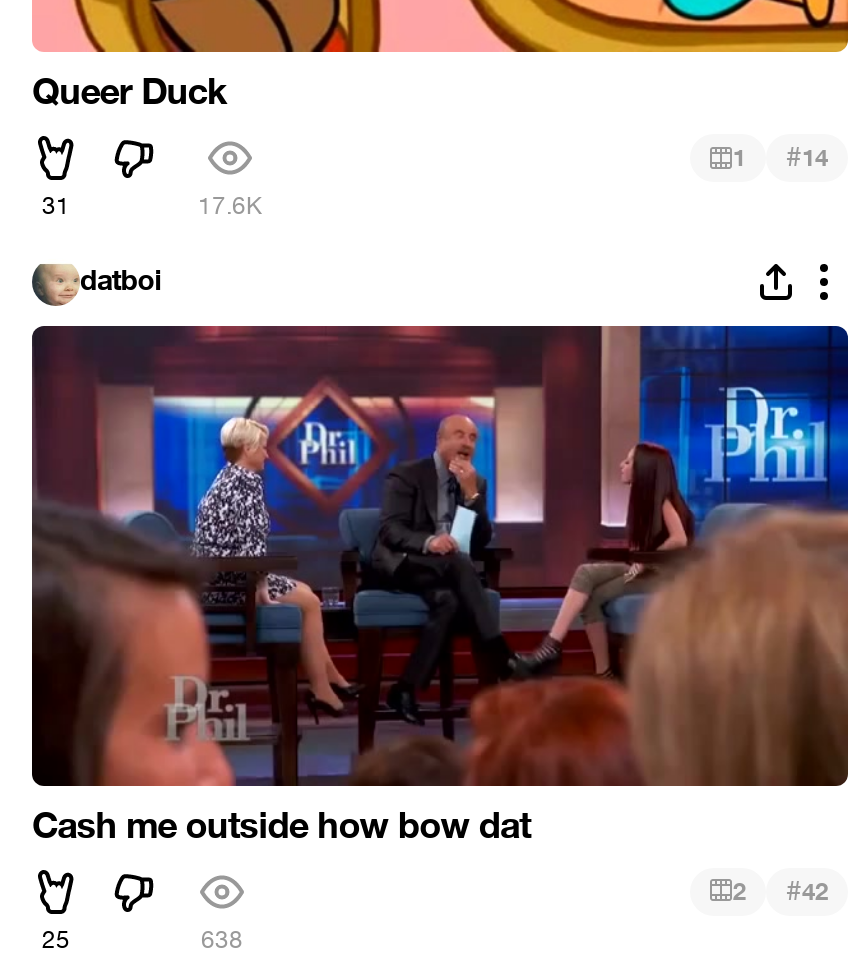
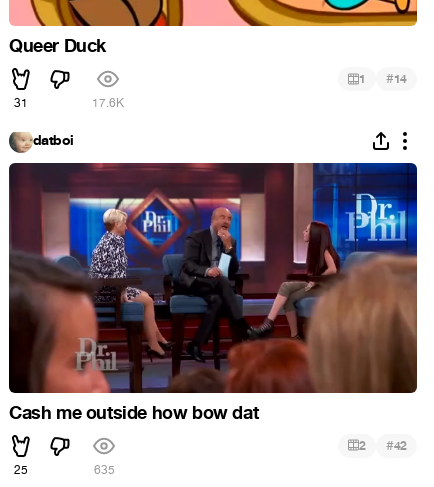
- 638
+ 635
